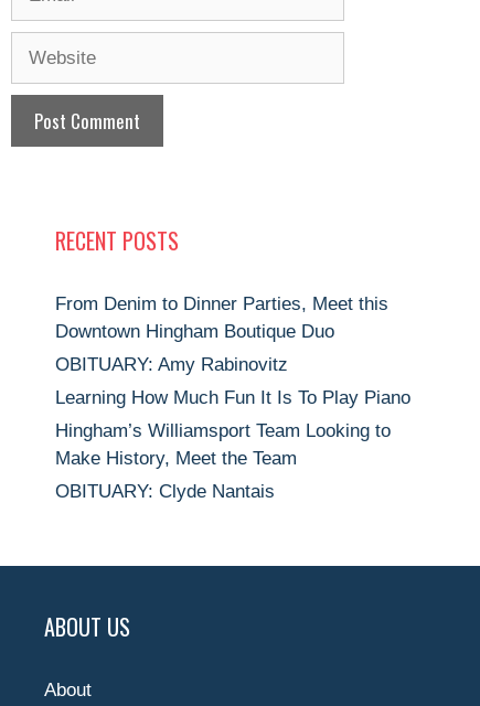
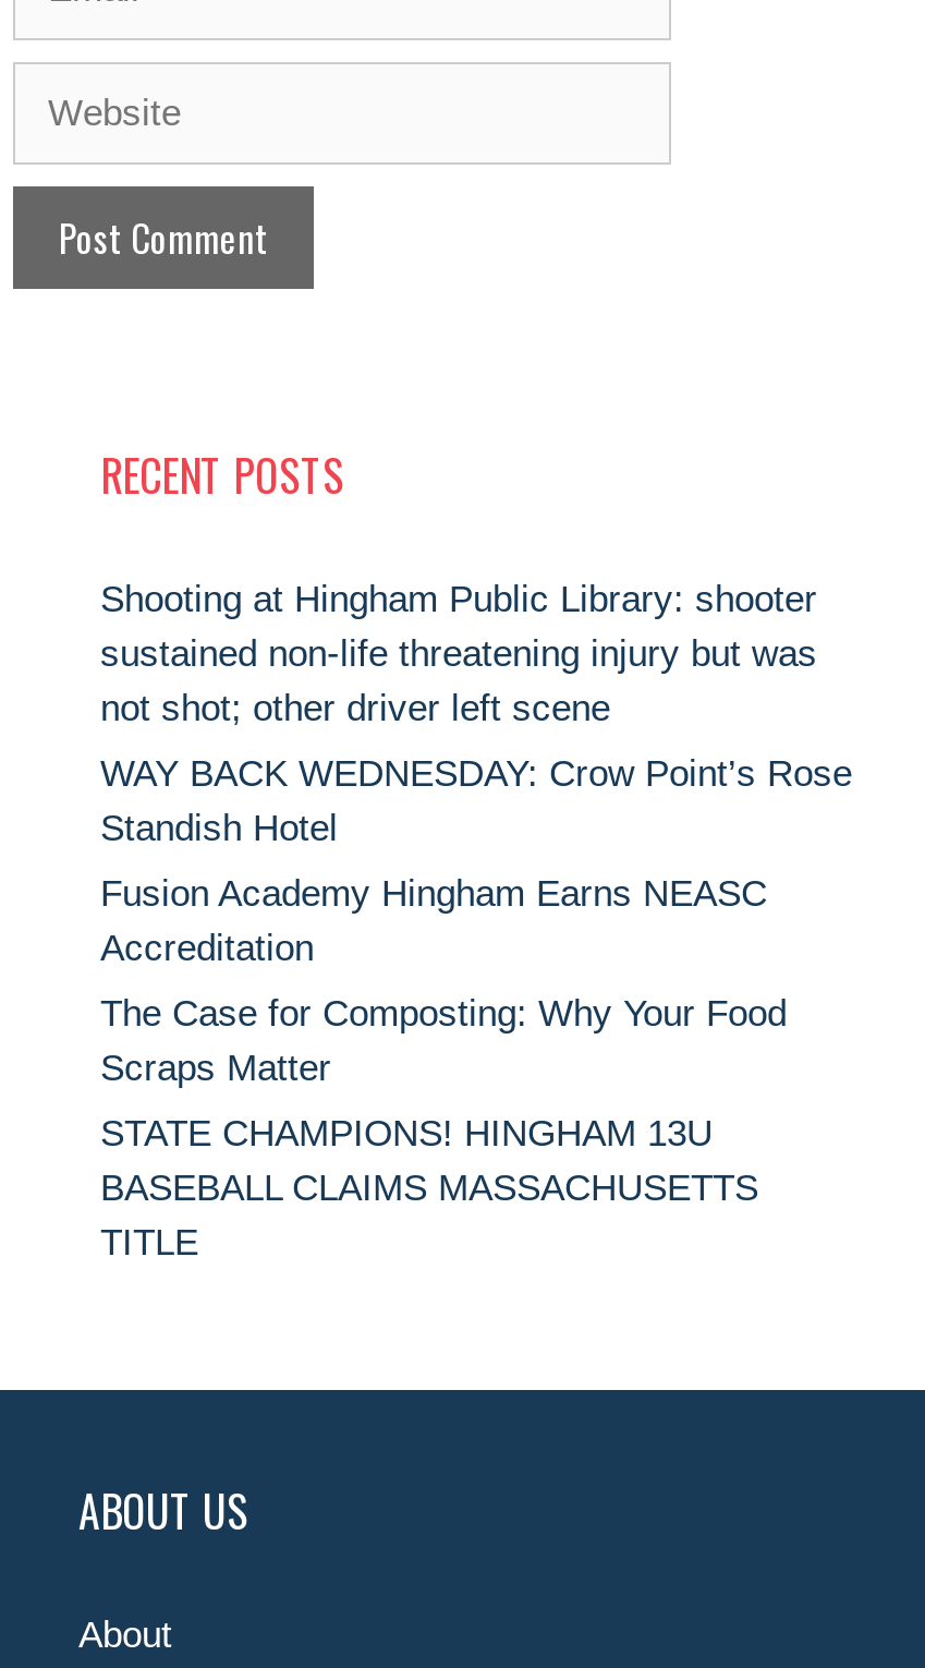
- From Denim to Dinner Parties, Meet this
- Downtown Hingham Boutique Duo
+ Shooting at Hingham Public Library: shooter
+ sustained non-life threatening injury but was
+ not shot; other driver left scene

- OBITUARY: Amy Rabinovitz
+ WAY BACK WEDNESDAY: Crow Point’s Rose
+ Standish Hotel

- Learning How Much Fun It Is To Play Piano
+ Fusion Academy Hingham Earns NEASC
+ Accreditation

- Hingham’s Williamsport Team Looking to
- Make History, Meet the Team
+ The Case for Composting: Why Your Food
+ Scraps Matter

- OBITUARY: Clyde Nantais
+ STATE CHAMPIONS! HINGHAM 13U
+ BASEBALL CLAIMS MASSACHUSETTS
+ TITLE
